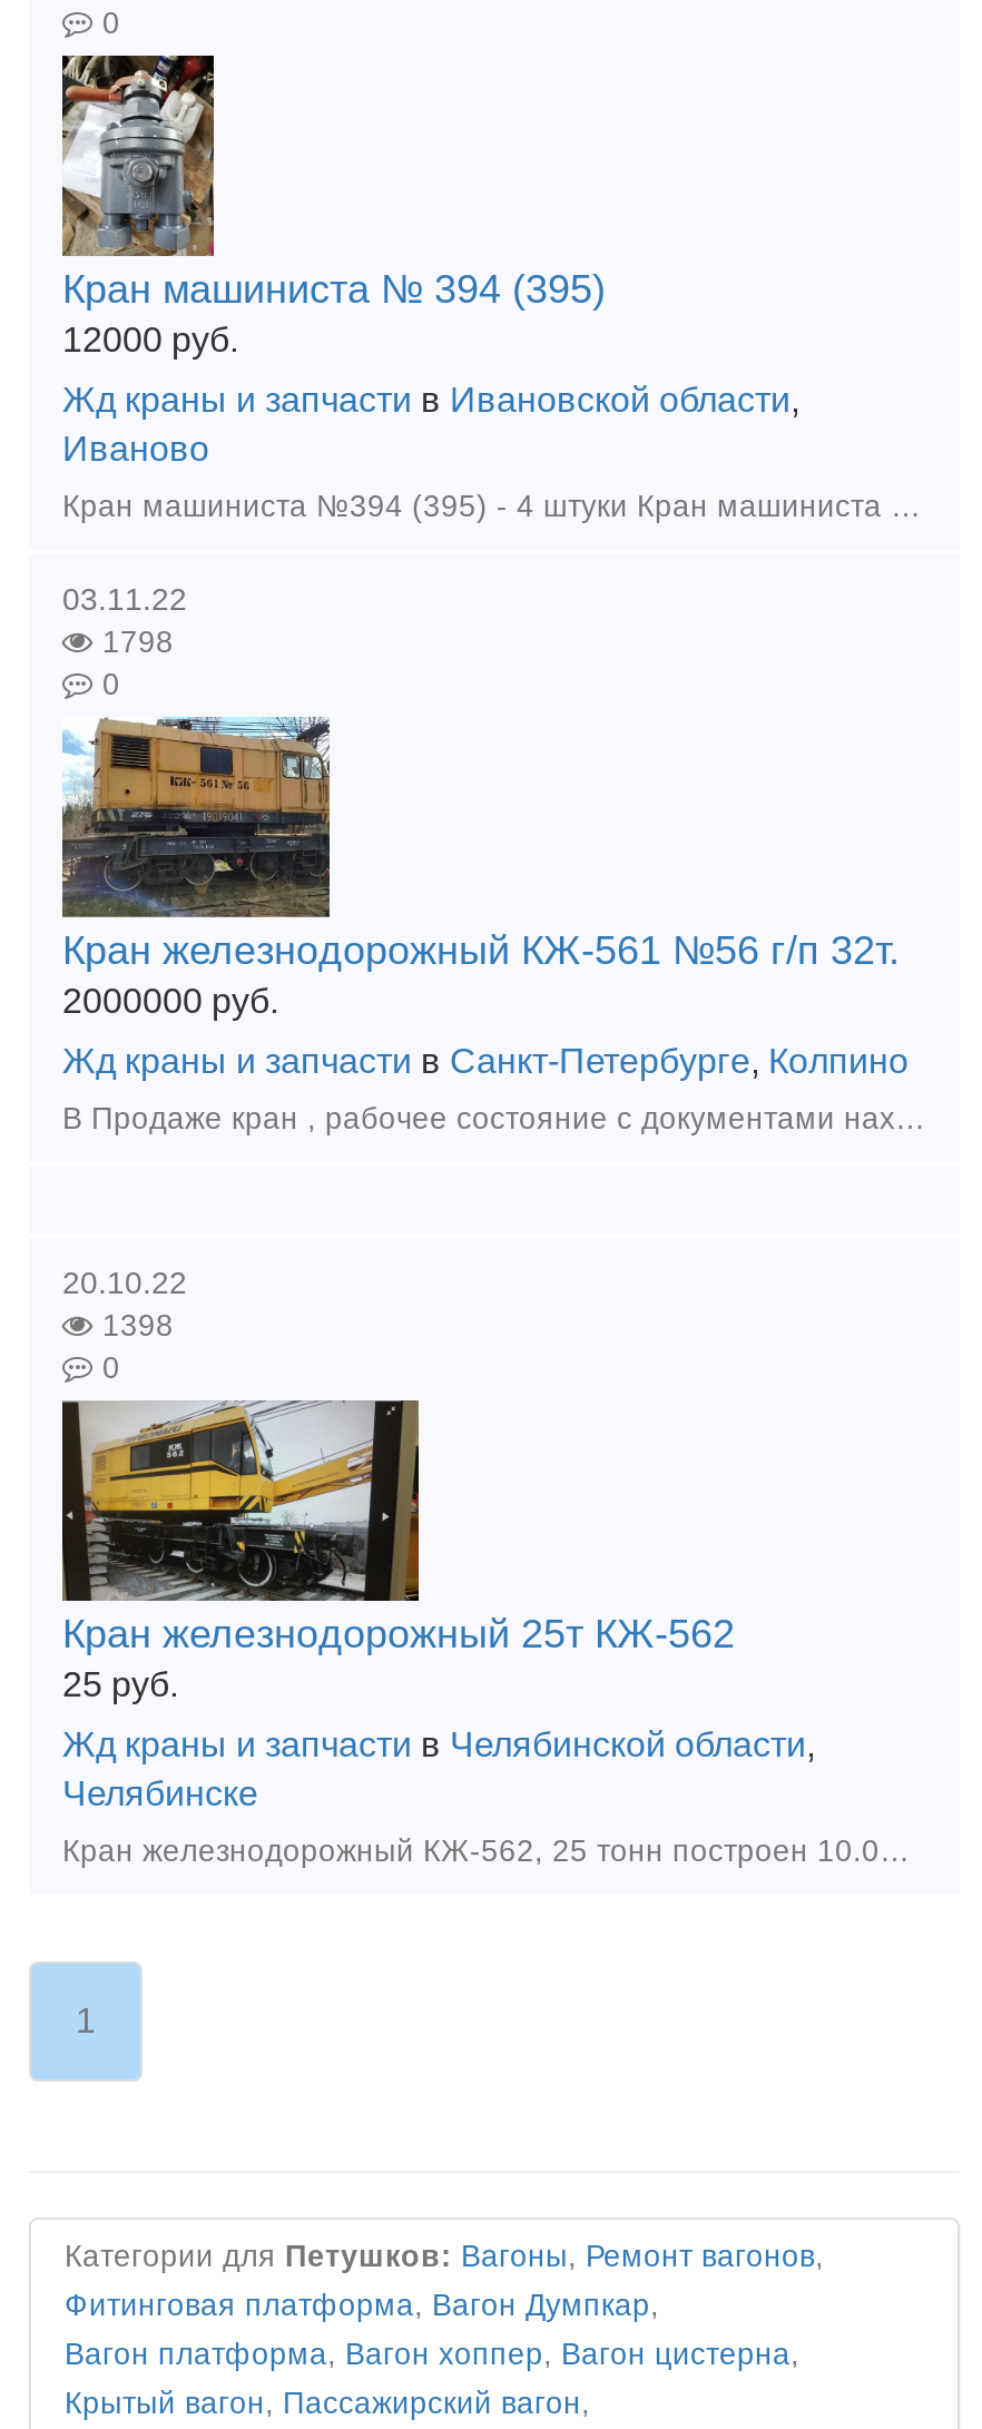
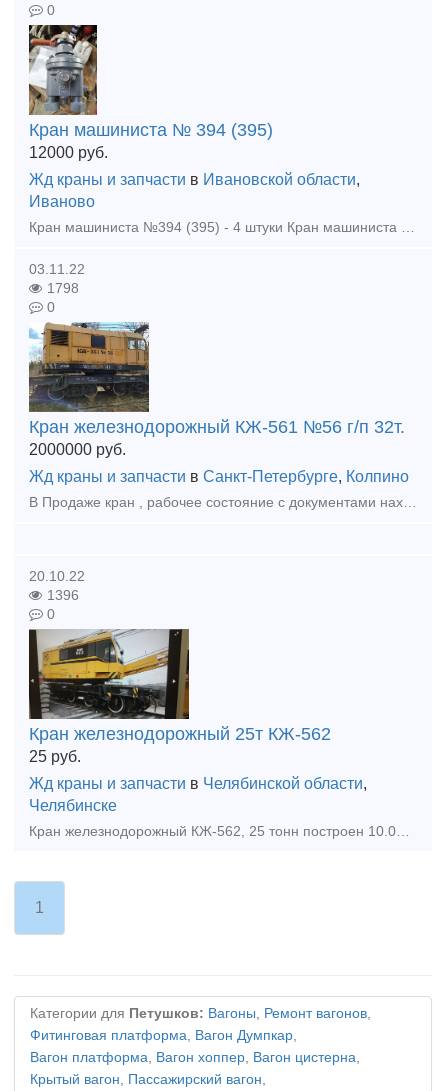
- 1398
+ 1396
